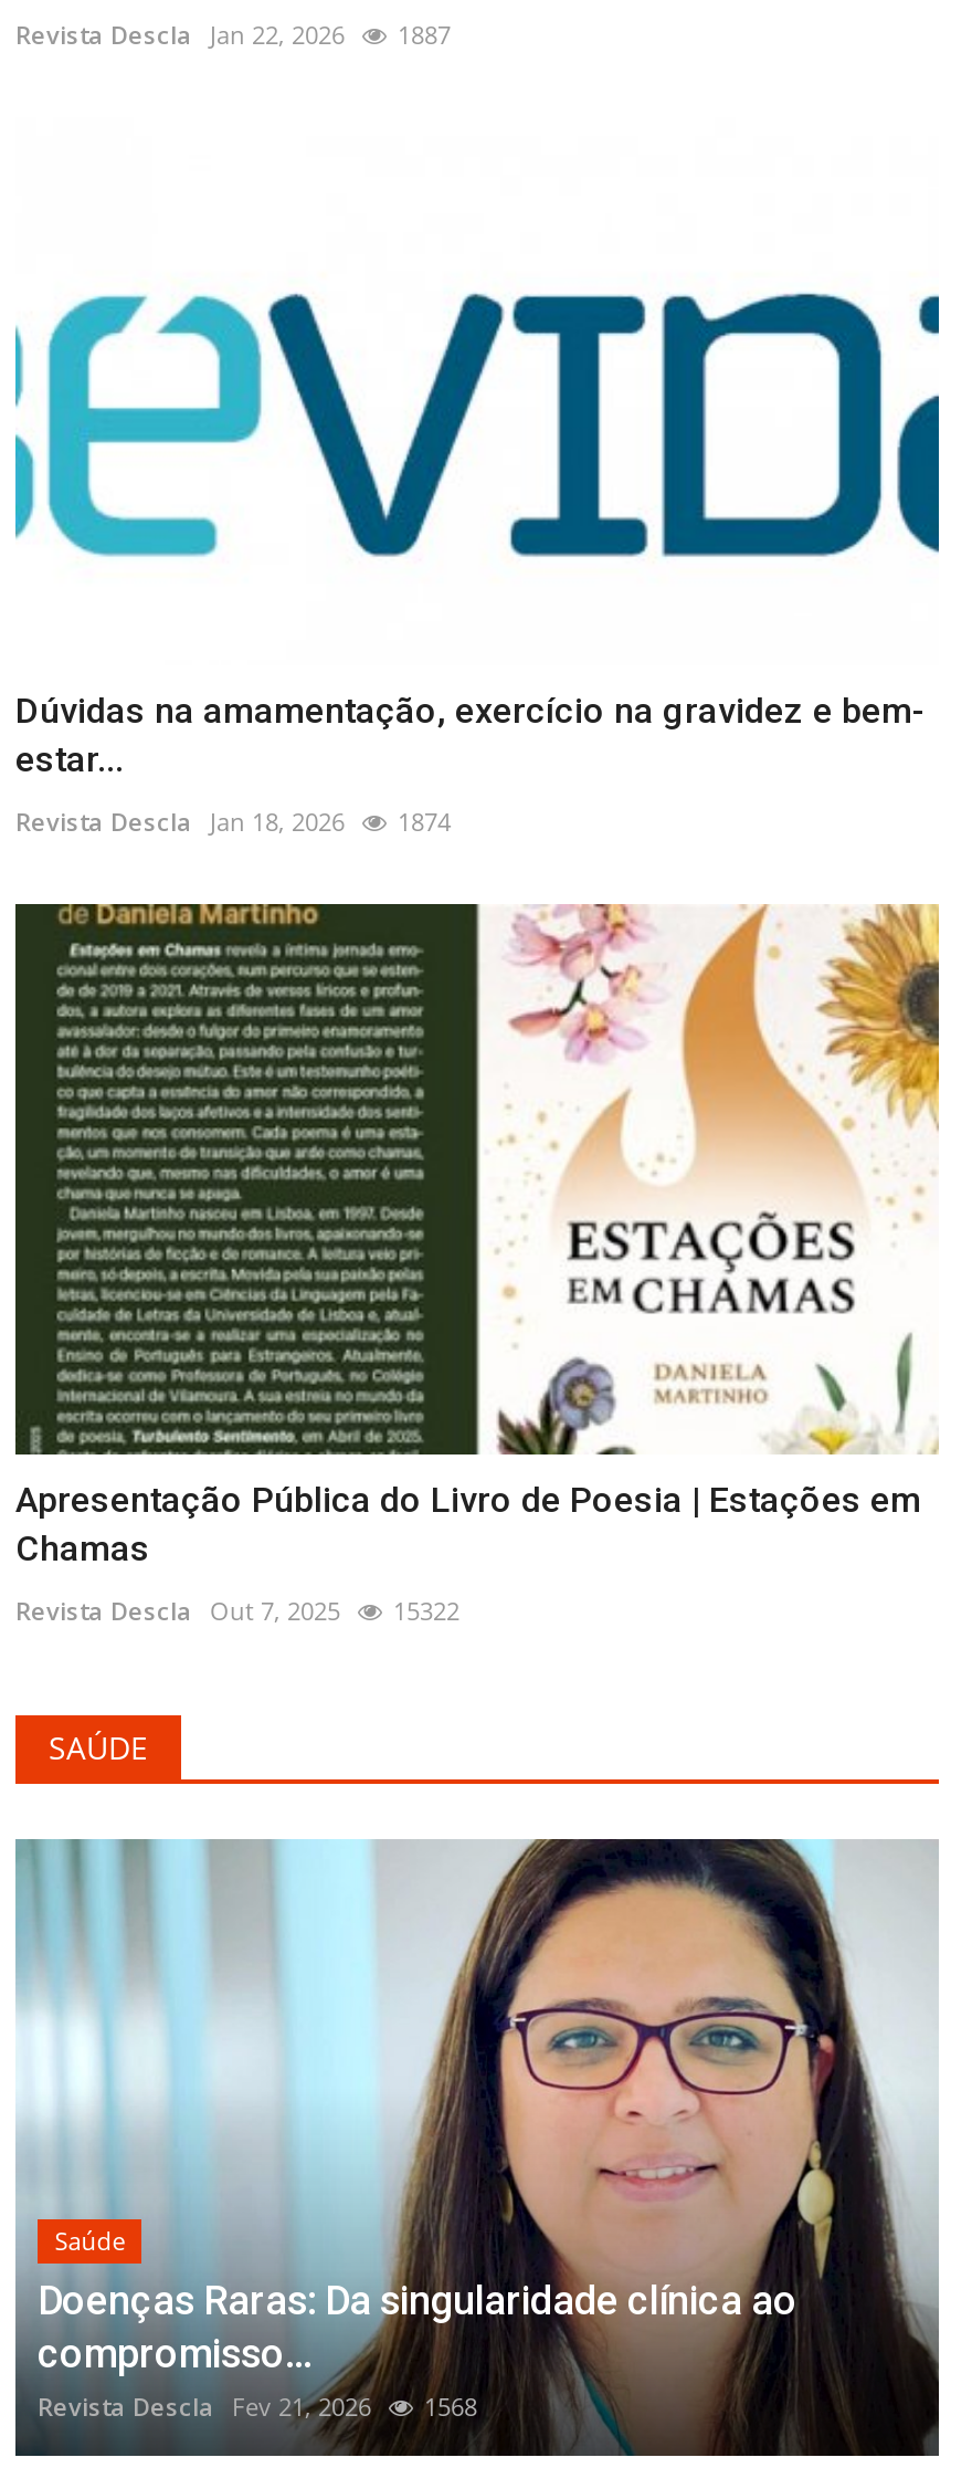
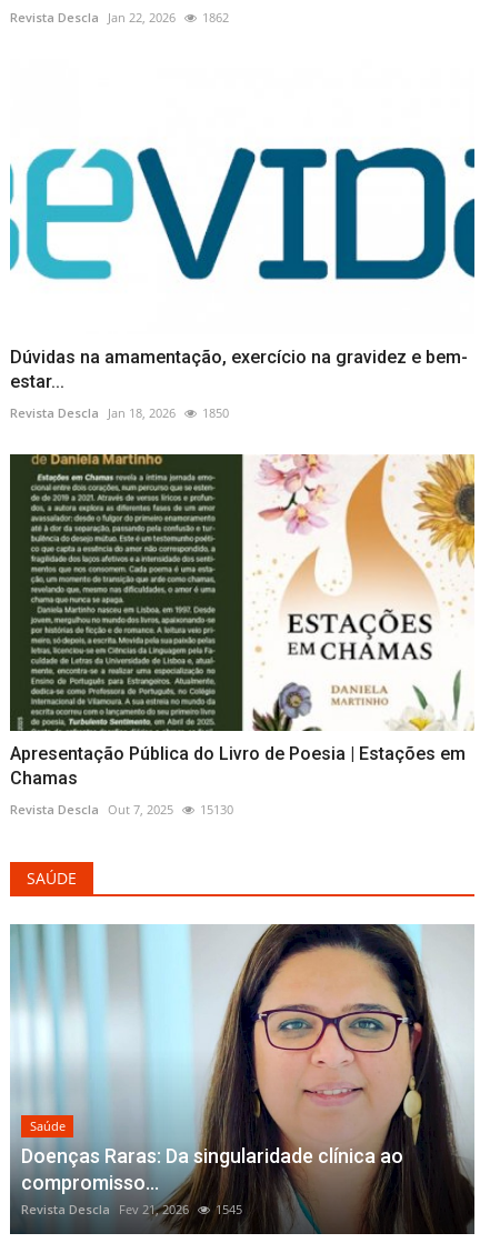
- Revista Descla Jan 22, 2026 1887
+ Revista Descla Jan 22, 2026 1862

- Revista Descla Jan 18, 2026 1874
+ Revista Descla Jan 18, 2026 1850

- Revista Descla Out 7, 2025 15322
+ Revista Descla Out 7, 2025 15130

- Revista Descla Fev 21, 2026 1568
+ Revista Descla Fev 21, 2026 1545
